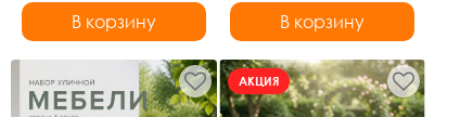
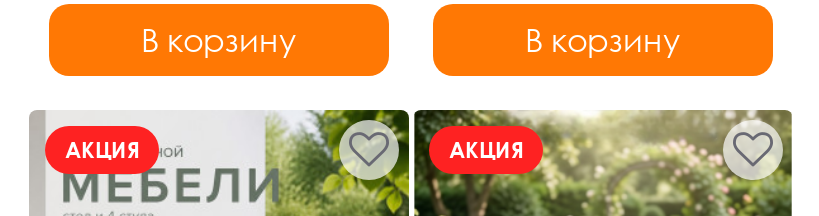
+ АКЦИЯ
